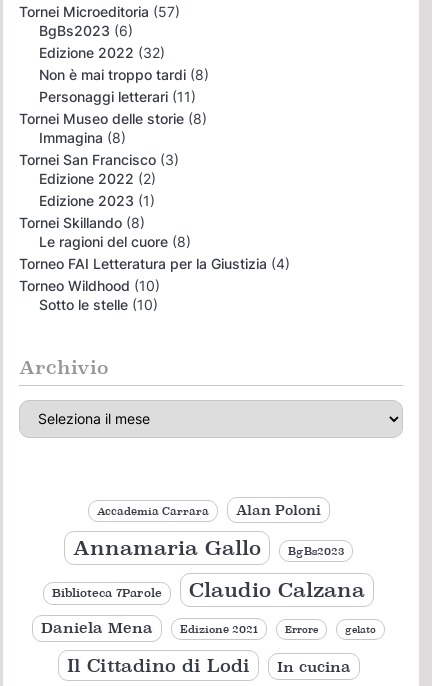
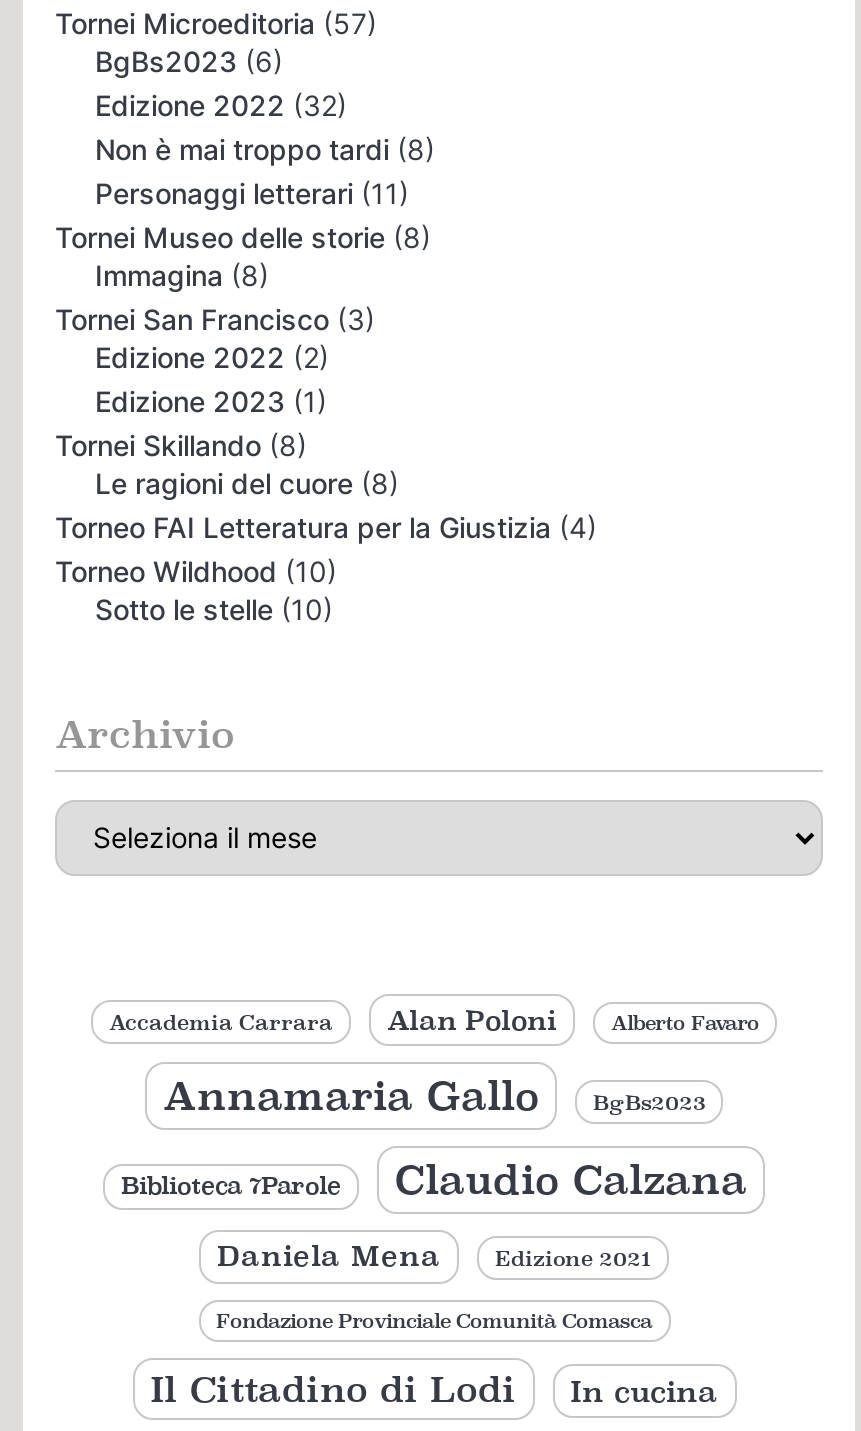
+ Alberto Favaro

- Errore
- gelato
+ Fondazione Provinciale Comunità Comasca
